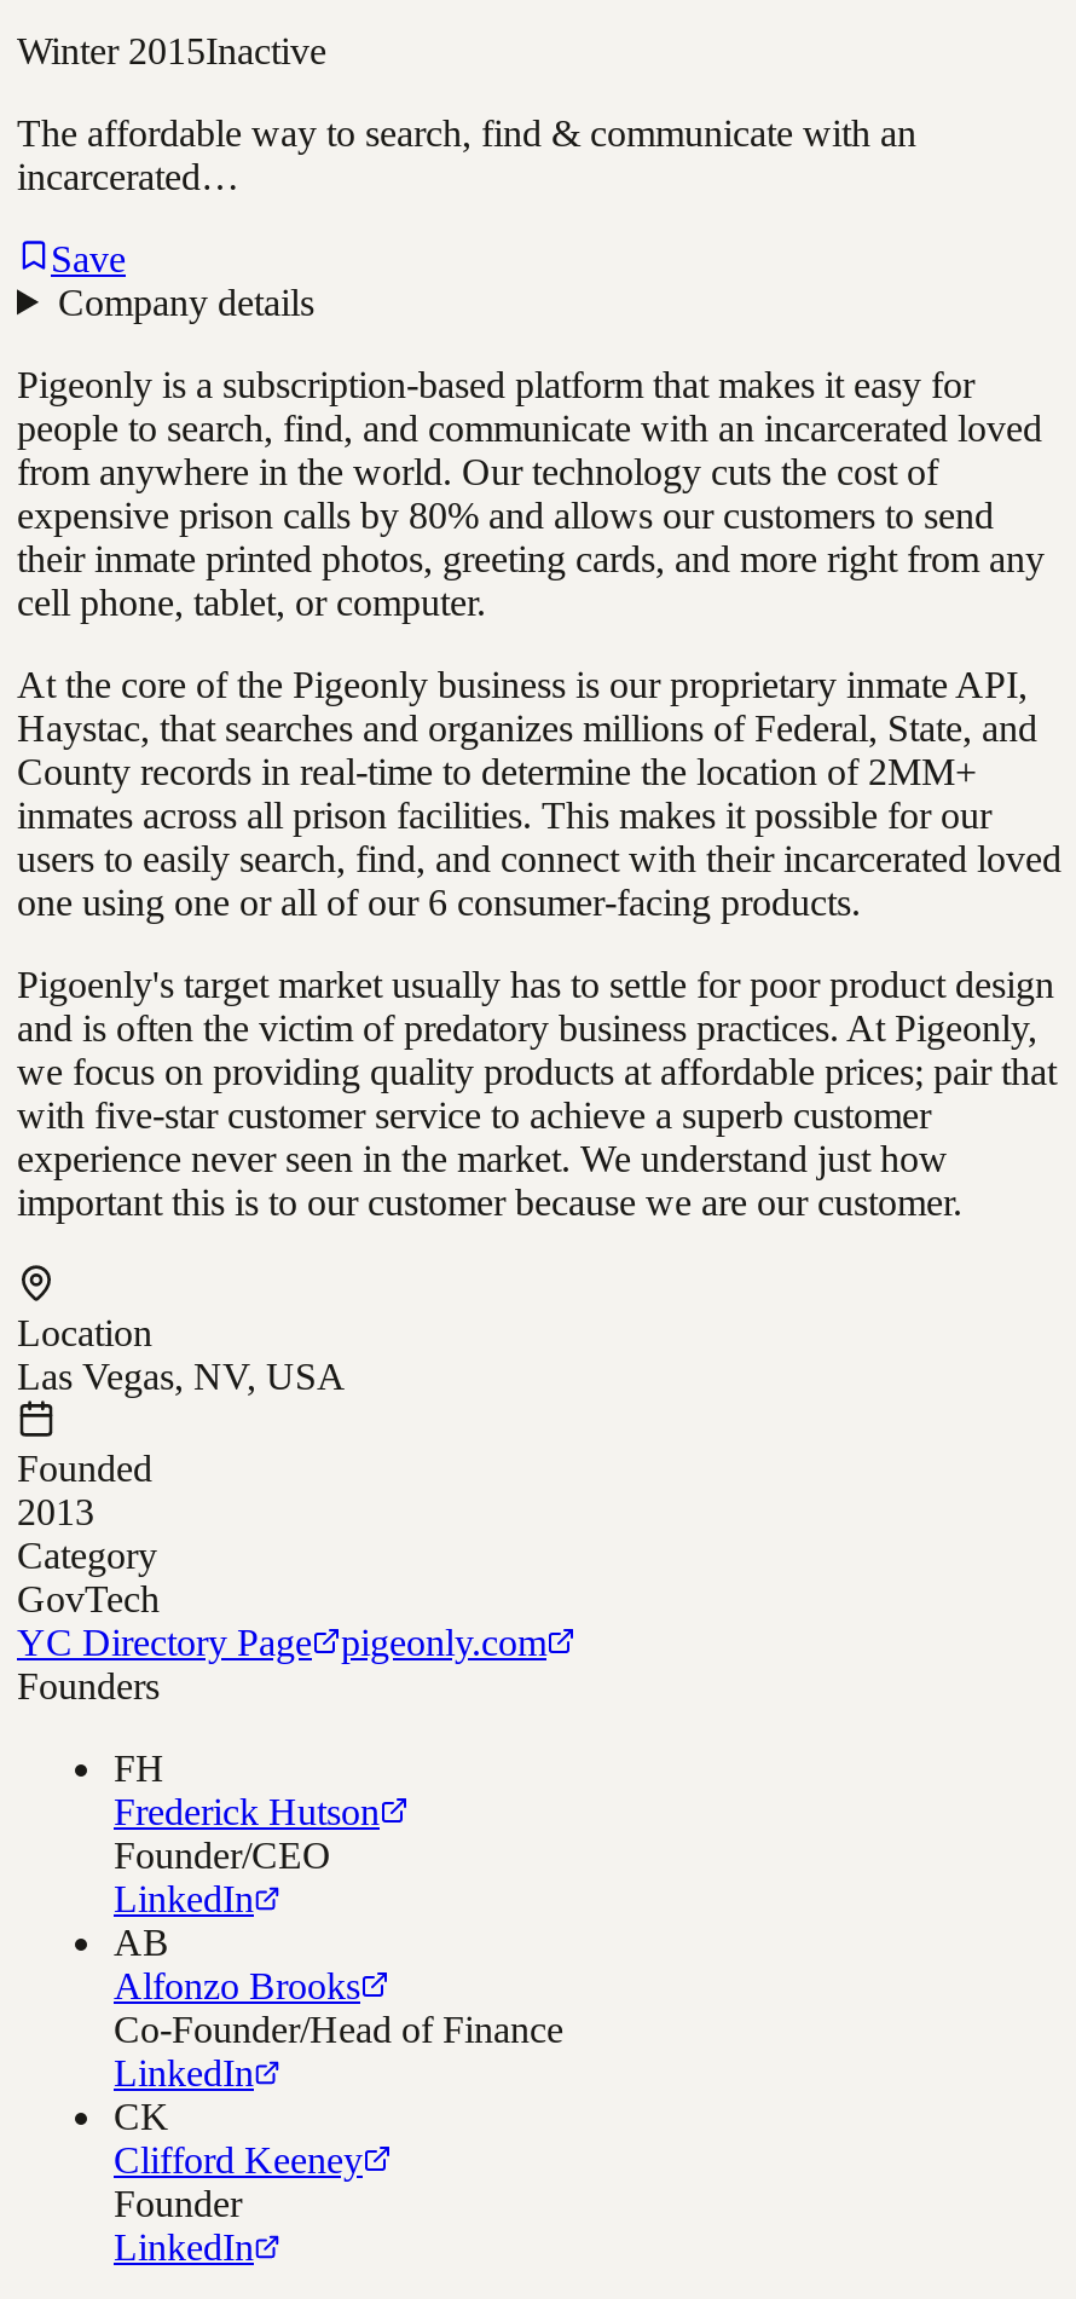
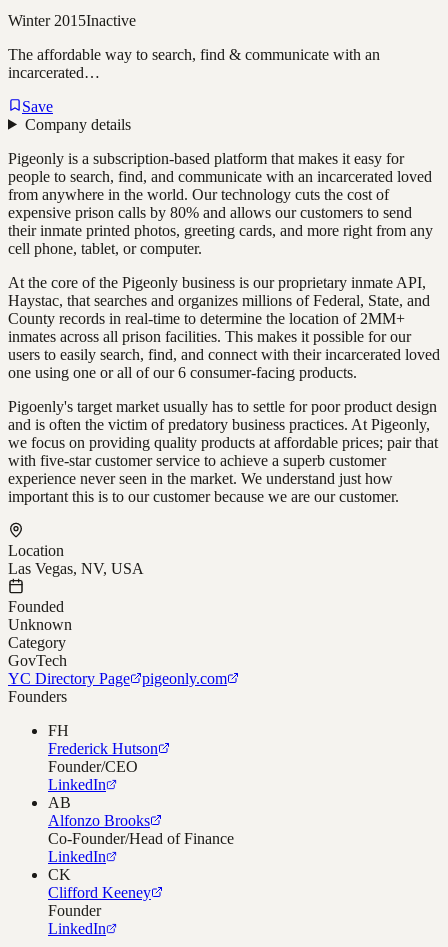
- 2013
+ Unknown
